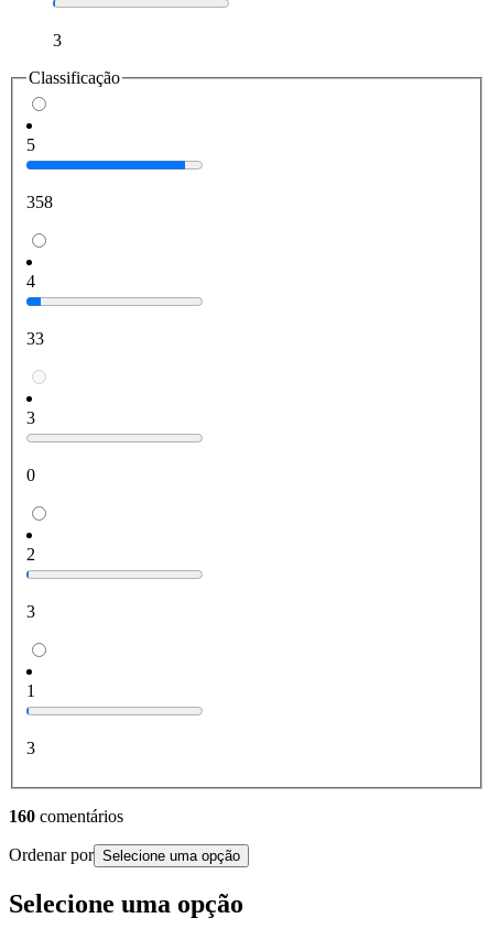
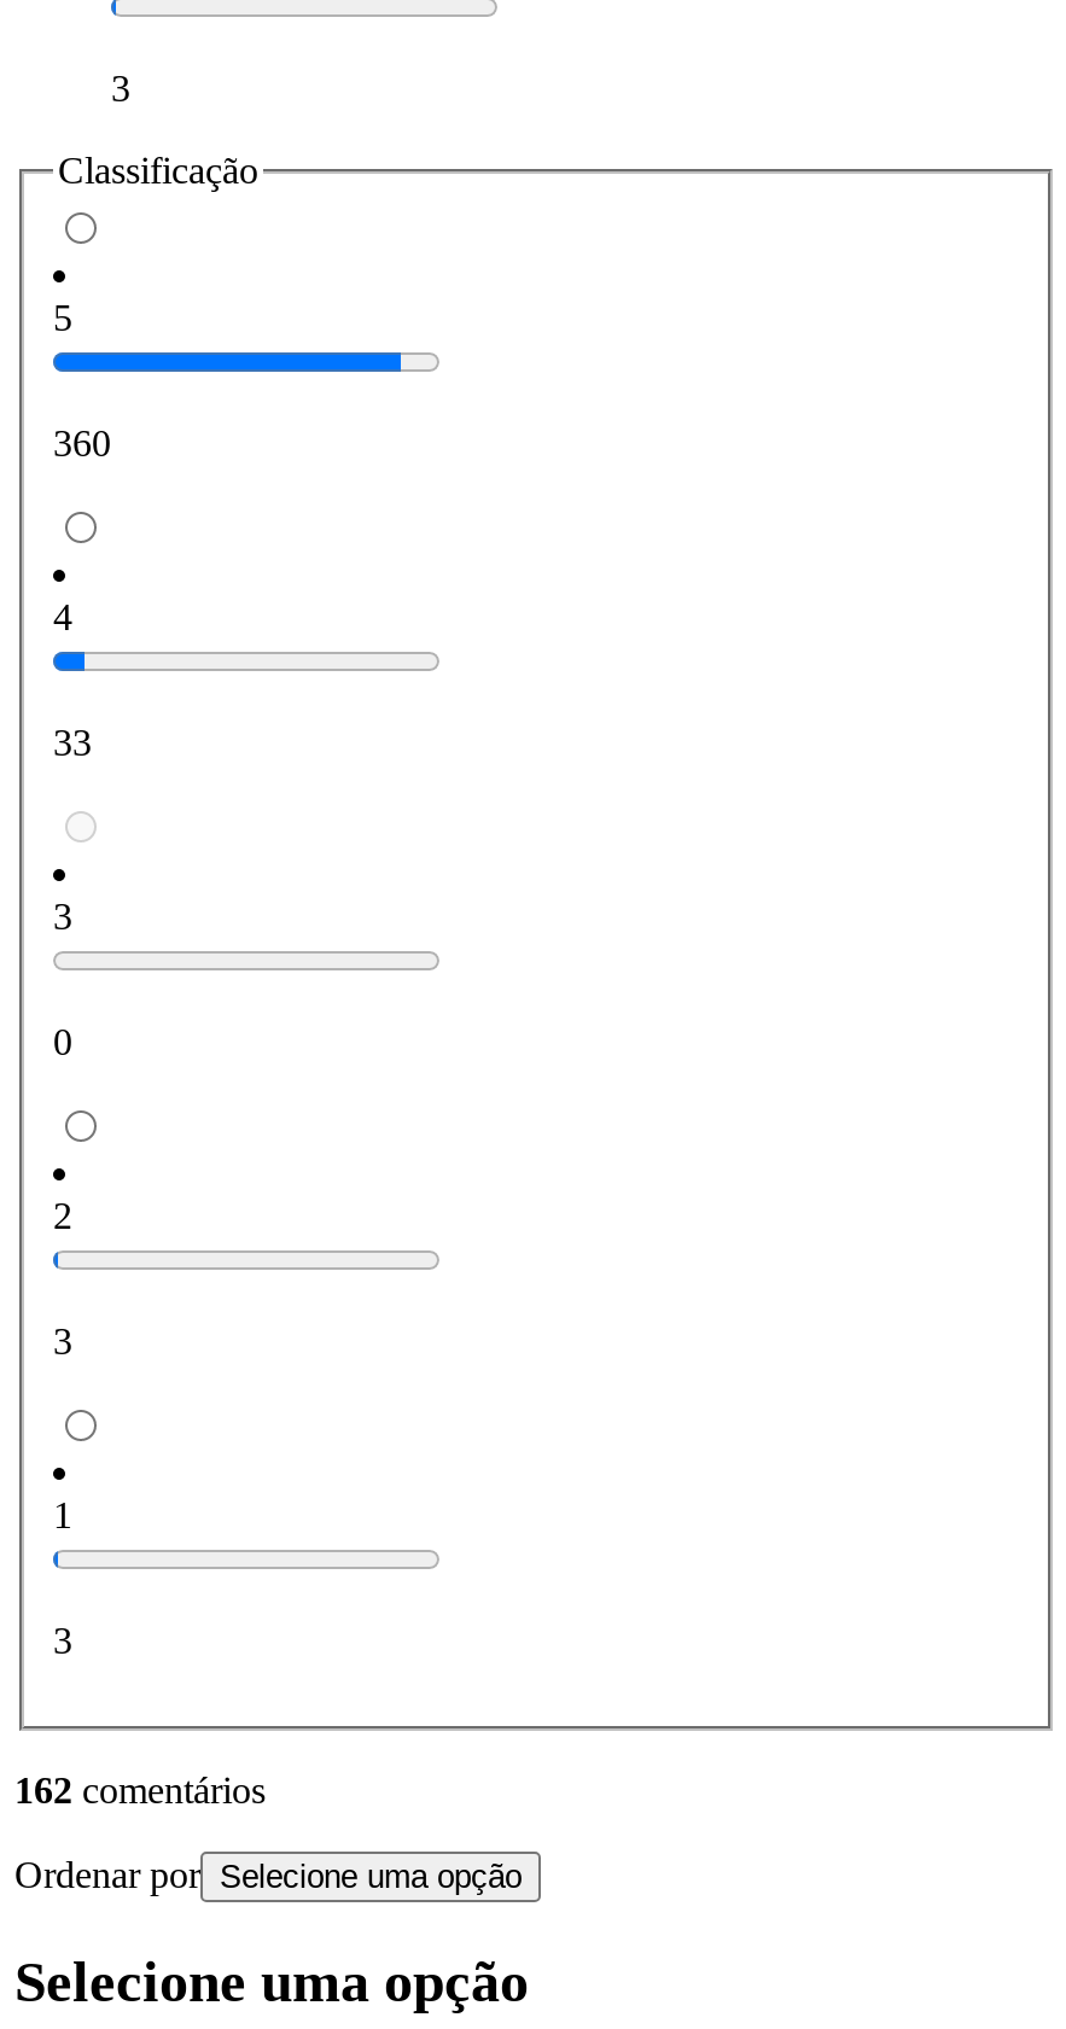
- 358
+ 360

- 160 comentários
+ 162 comentários
